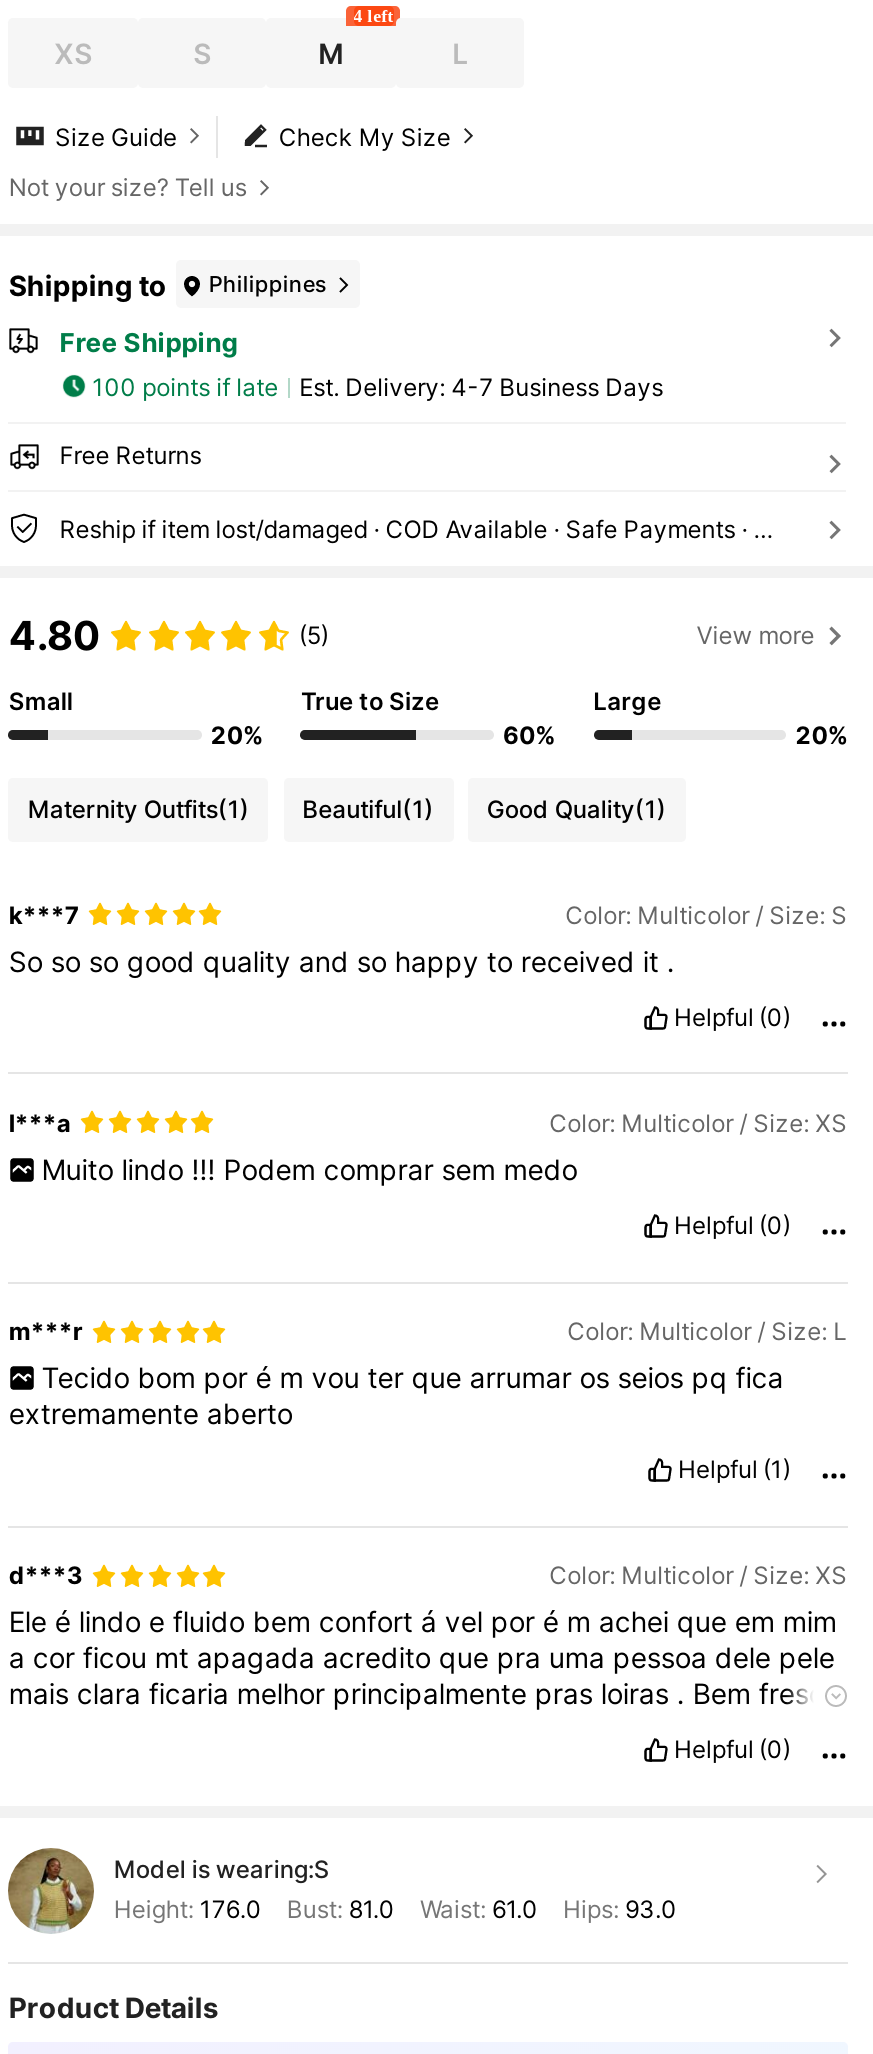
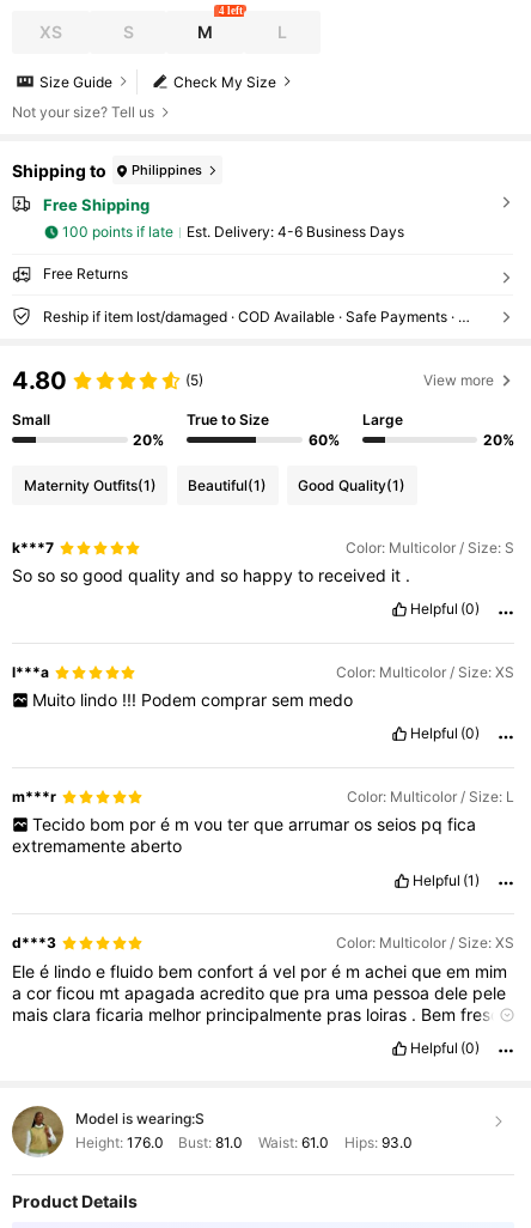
- Est. Delivery: 4-7 Business Days
+ Est. Delivery: 4-6 Business Days
